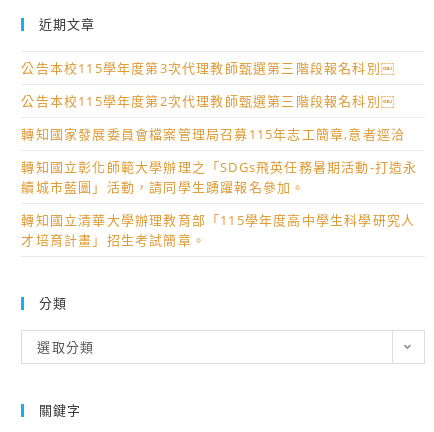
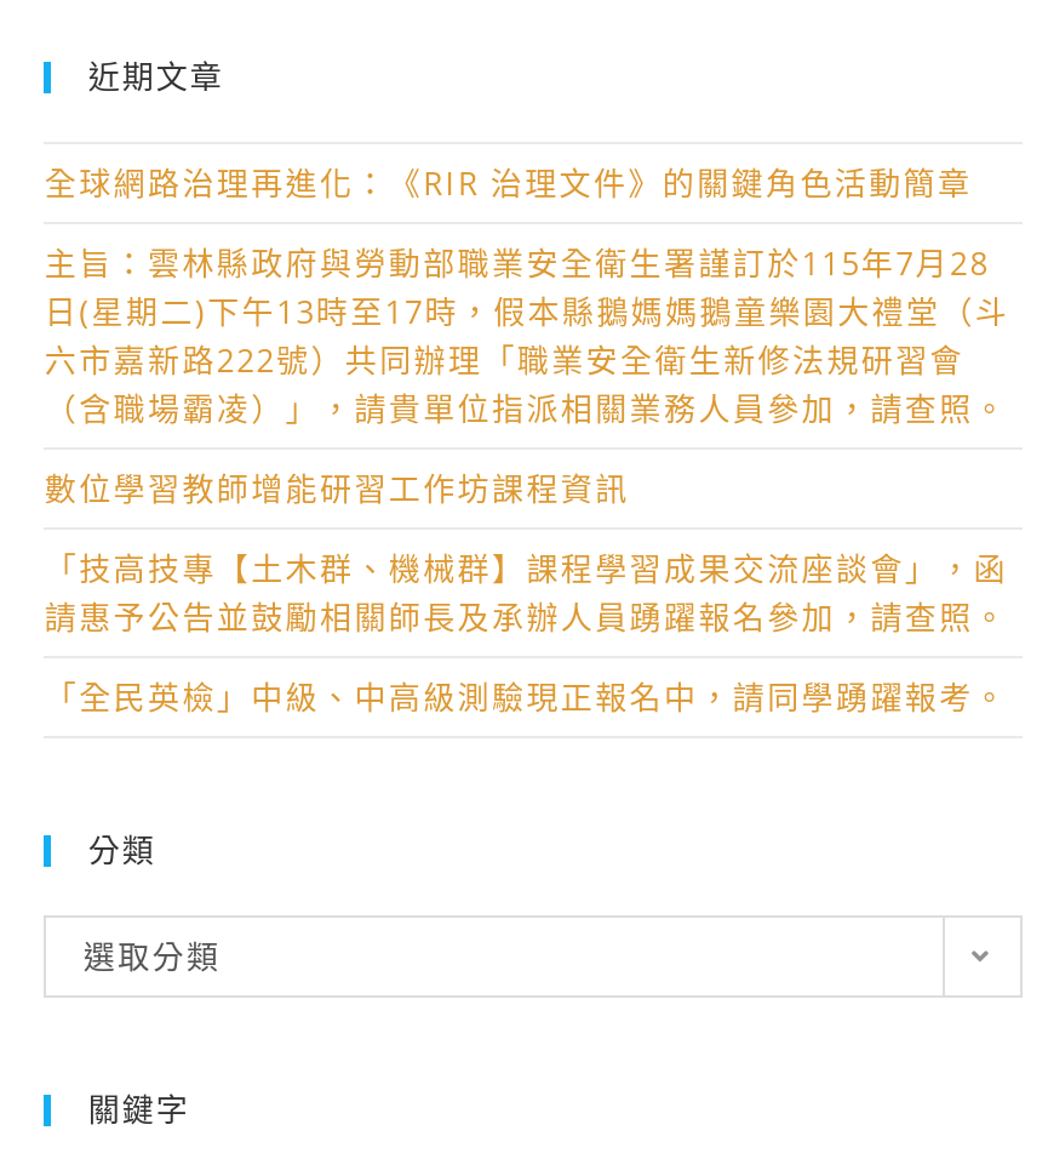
- 公告本校115學年度第3次代理教師甄選第三階段報名科別￼
+ 全球網路治理再進化：《RIR 治理文件》的關鍵角色活動簡章

- 公告本校115學年度第2次代理教師甄選第三階段報名科別￼
+ 主旨：雲林縣政府與勞動部職業安全衛生署謹訂於115年7月28
+ 日(星期二)下午13時至17時，假本縣鵝媽媽鵝童樂園大禮堂（斗
+ 六市嘉新路222號）共同辦理「職業安全衛生新修法規研習會
+ （含職場霸凌）」，請貴單位指派相關業務人員參加，請查照。

- 轉知國家發展委員會檔案管理局召募115年志工簡章,意者逕洽
+ 數位學習教師增能研習工作坊課程資訊

- 轉知國立彰化師範大學辦理之「SDGs飛英任務暑期活動-打造永
- 續城市藍圖」活動，請同學生踴躍報名參加。
+ 「技高技專【土木群、機械群】課程學習成果交流座談會」，函
+ 請惠予公告並鼓勵相關師長及承辦人員踴躍報名參加，請查照。

- 轉知國立清華大學辦理教育部「115學年度高中學生科學研究人
- 才培育計畫」招生考試簡章。
+ 「全民英檢」中級、中高級測驗現正報名中，請同學踴躍報考。
